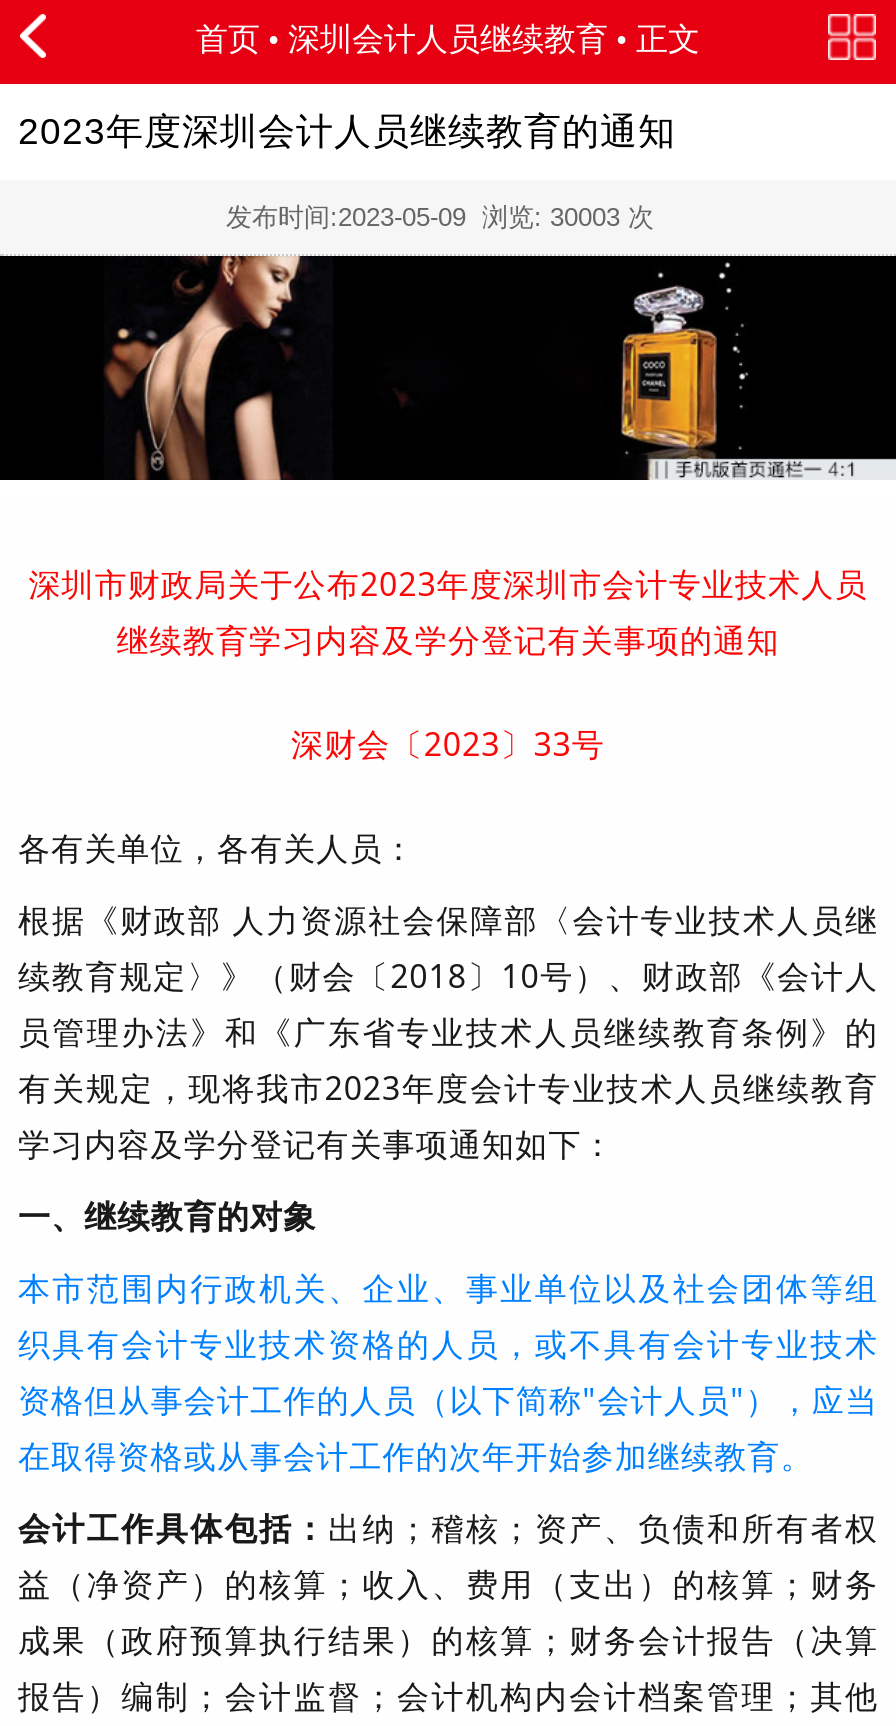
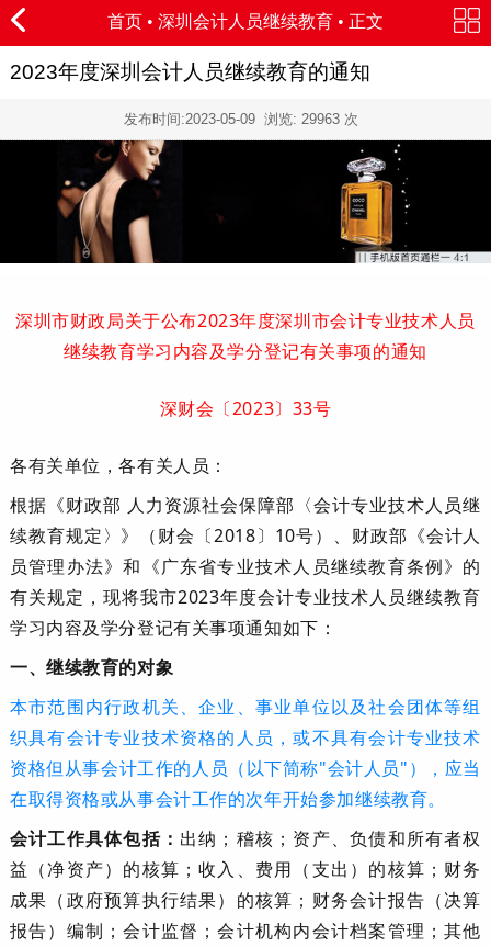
- 发布时间:2023-05-09浏览: 30003次
+ 发布时间:2023-05-09浏览: 29963次
